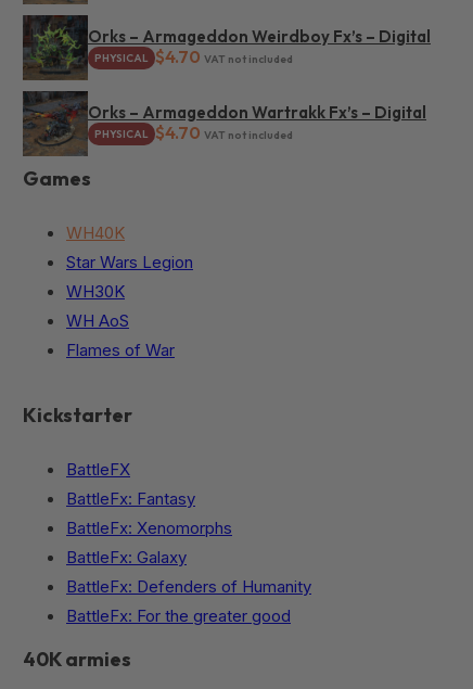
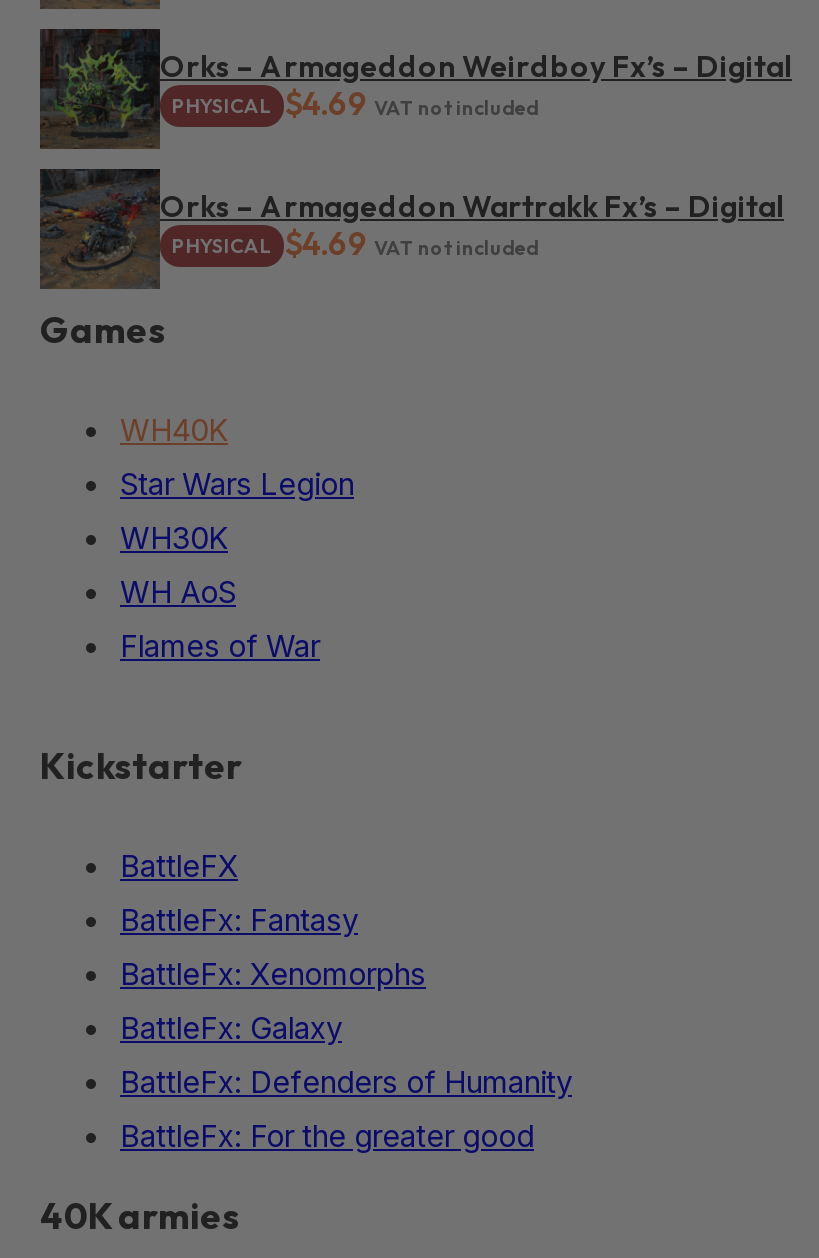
- PHYSICAL $4.70 VAT not included
+ PHYSICAL $4.69 VAT not included

- PHYSICAL $4.70 VAT not included
+ PHYSICAL $4.69 VAT not included
